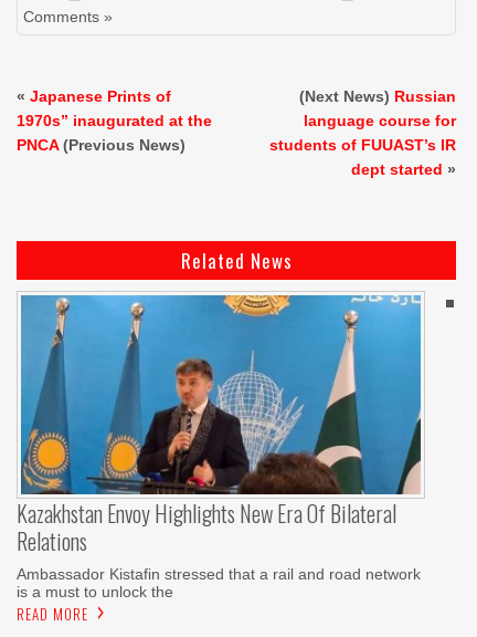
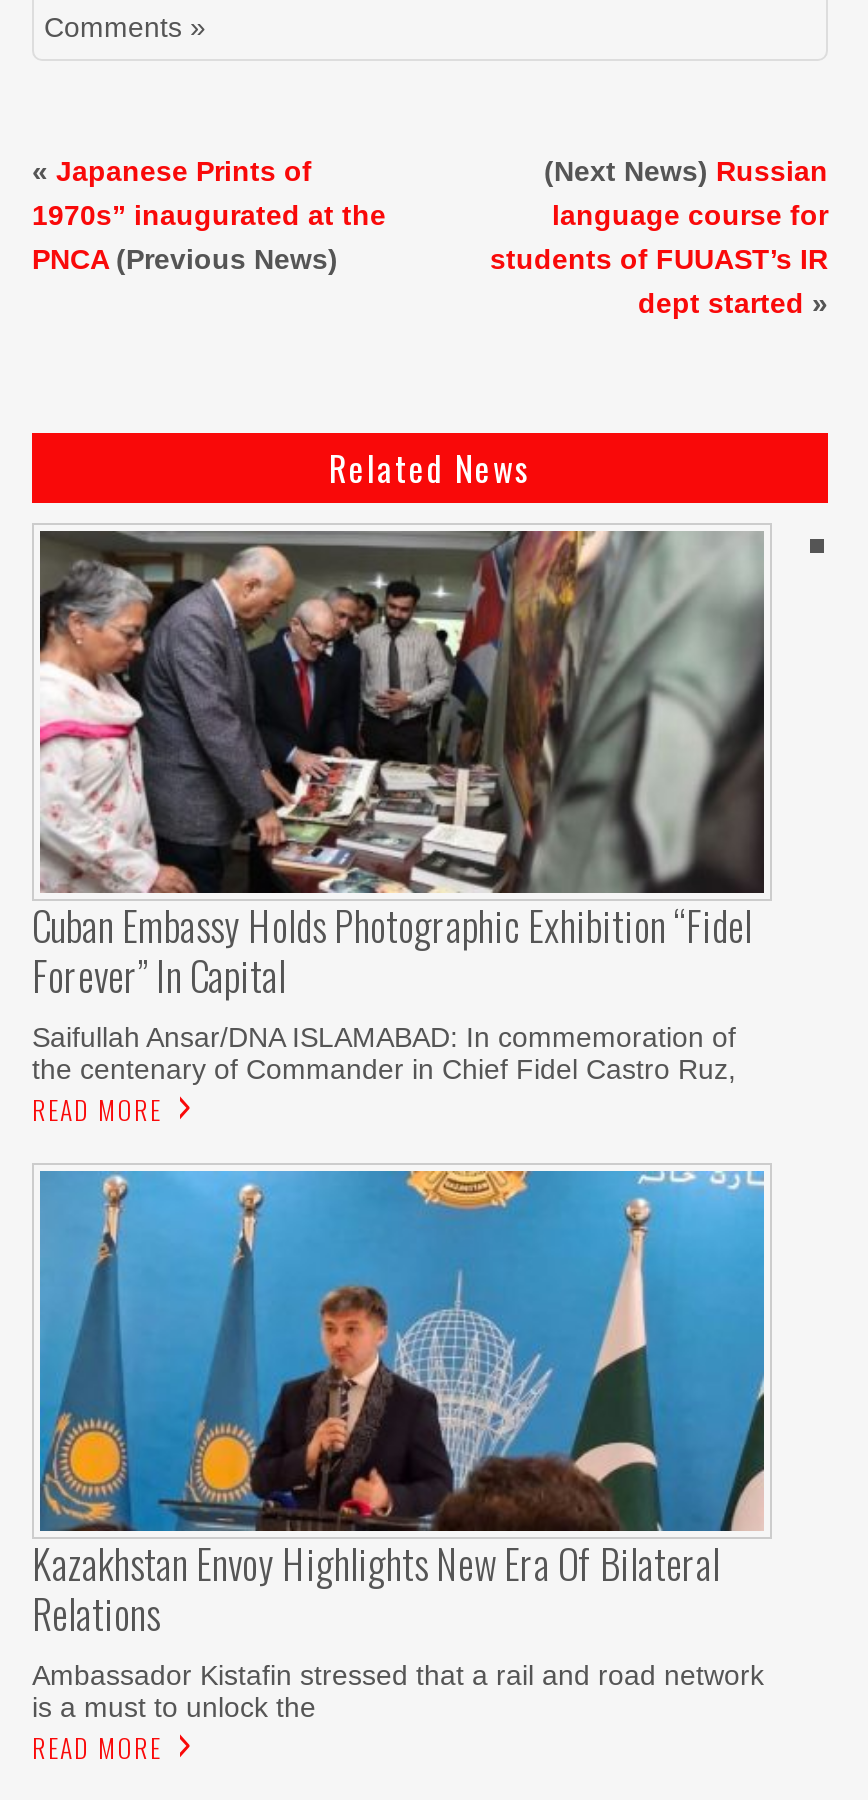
+ [image]
+ Cuban Embassy Holds Photographic Exhibition “Fidel
+ Forever” In Capital
+ Saifullah Ansar/DNA ISLAMABAD: In commemoration of
+ the centenary of Commander in Chief Fidel Castro Ruz,
+ READ MORE
